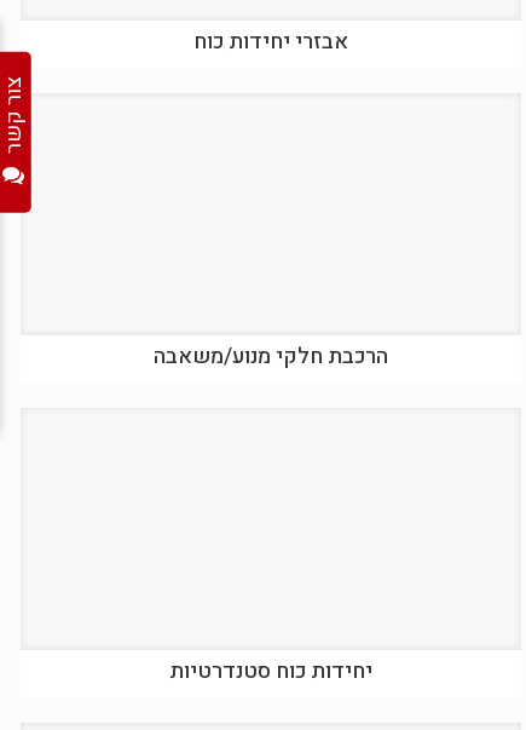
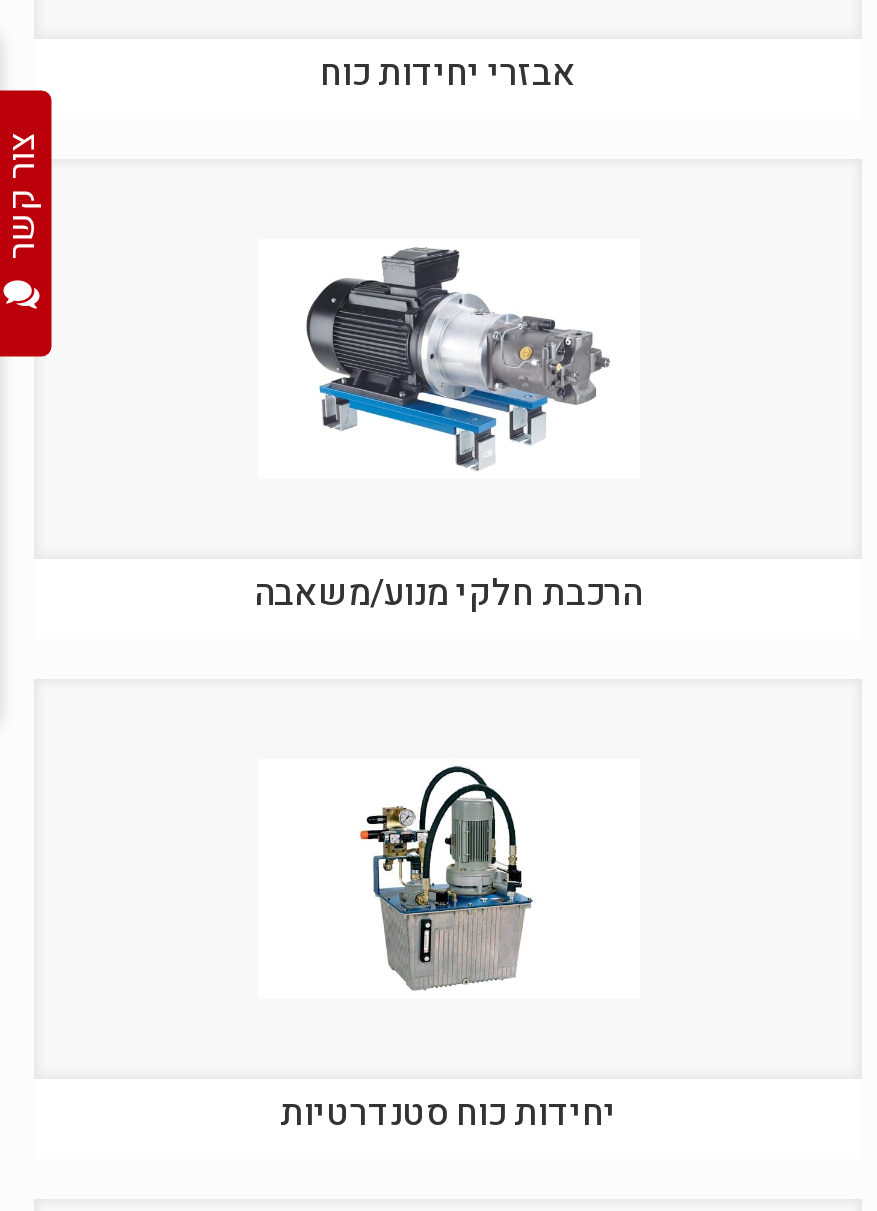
+ [image]

+ [image]
